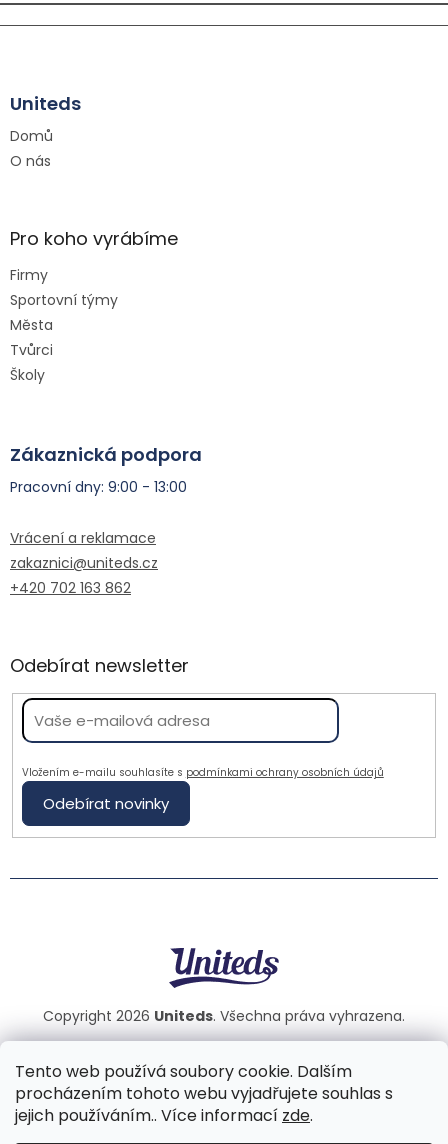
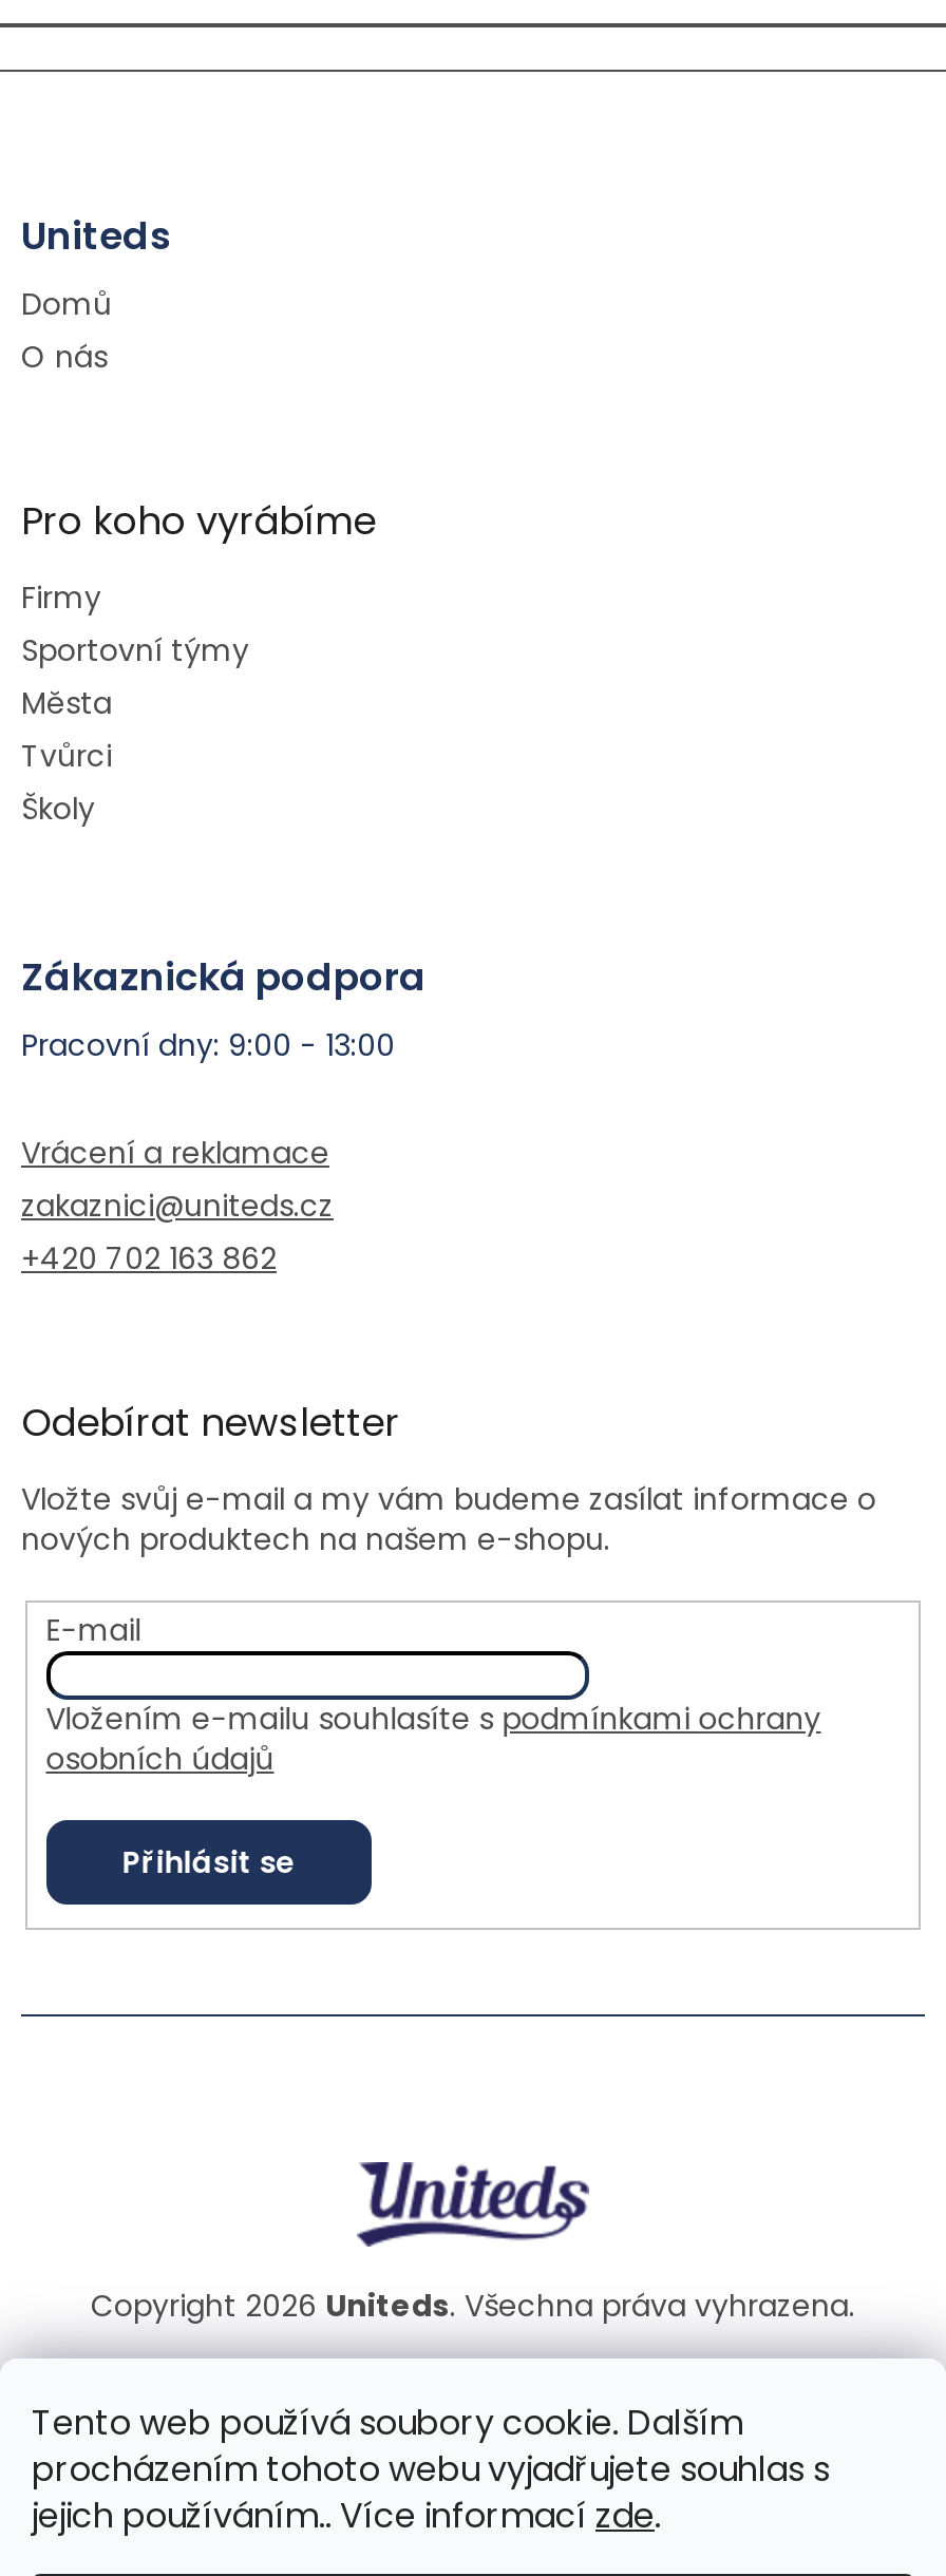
- Vložením e-mailu souhlasíte s podmínkami ochrany osobních údajů
- Odebírat novinky
+ Vložte svůj e-mail a my vám budeme zasílat informace o
+ nových produktech na našem e-shopu.
+ E-mail
+ Vložením e-mailu souhlasíte spodmínkami ochrany
+ osobních údajů
+ Přihlásit se
